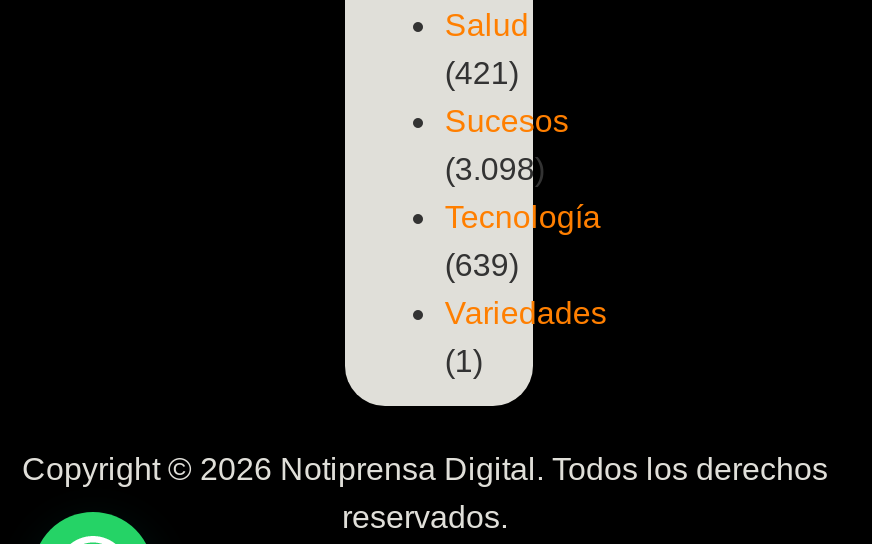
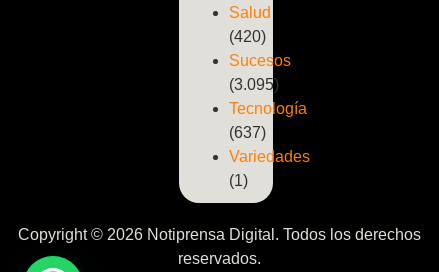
- (421)
+ (420)

- (3.098)
+ (3.095)

- (639)
+ (637)
